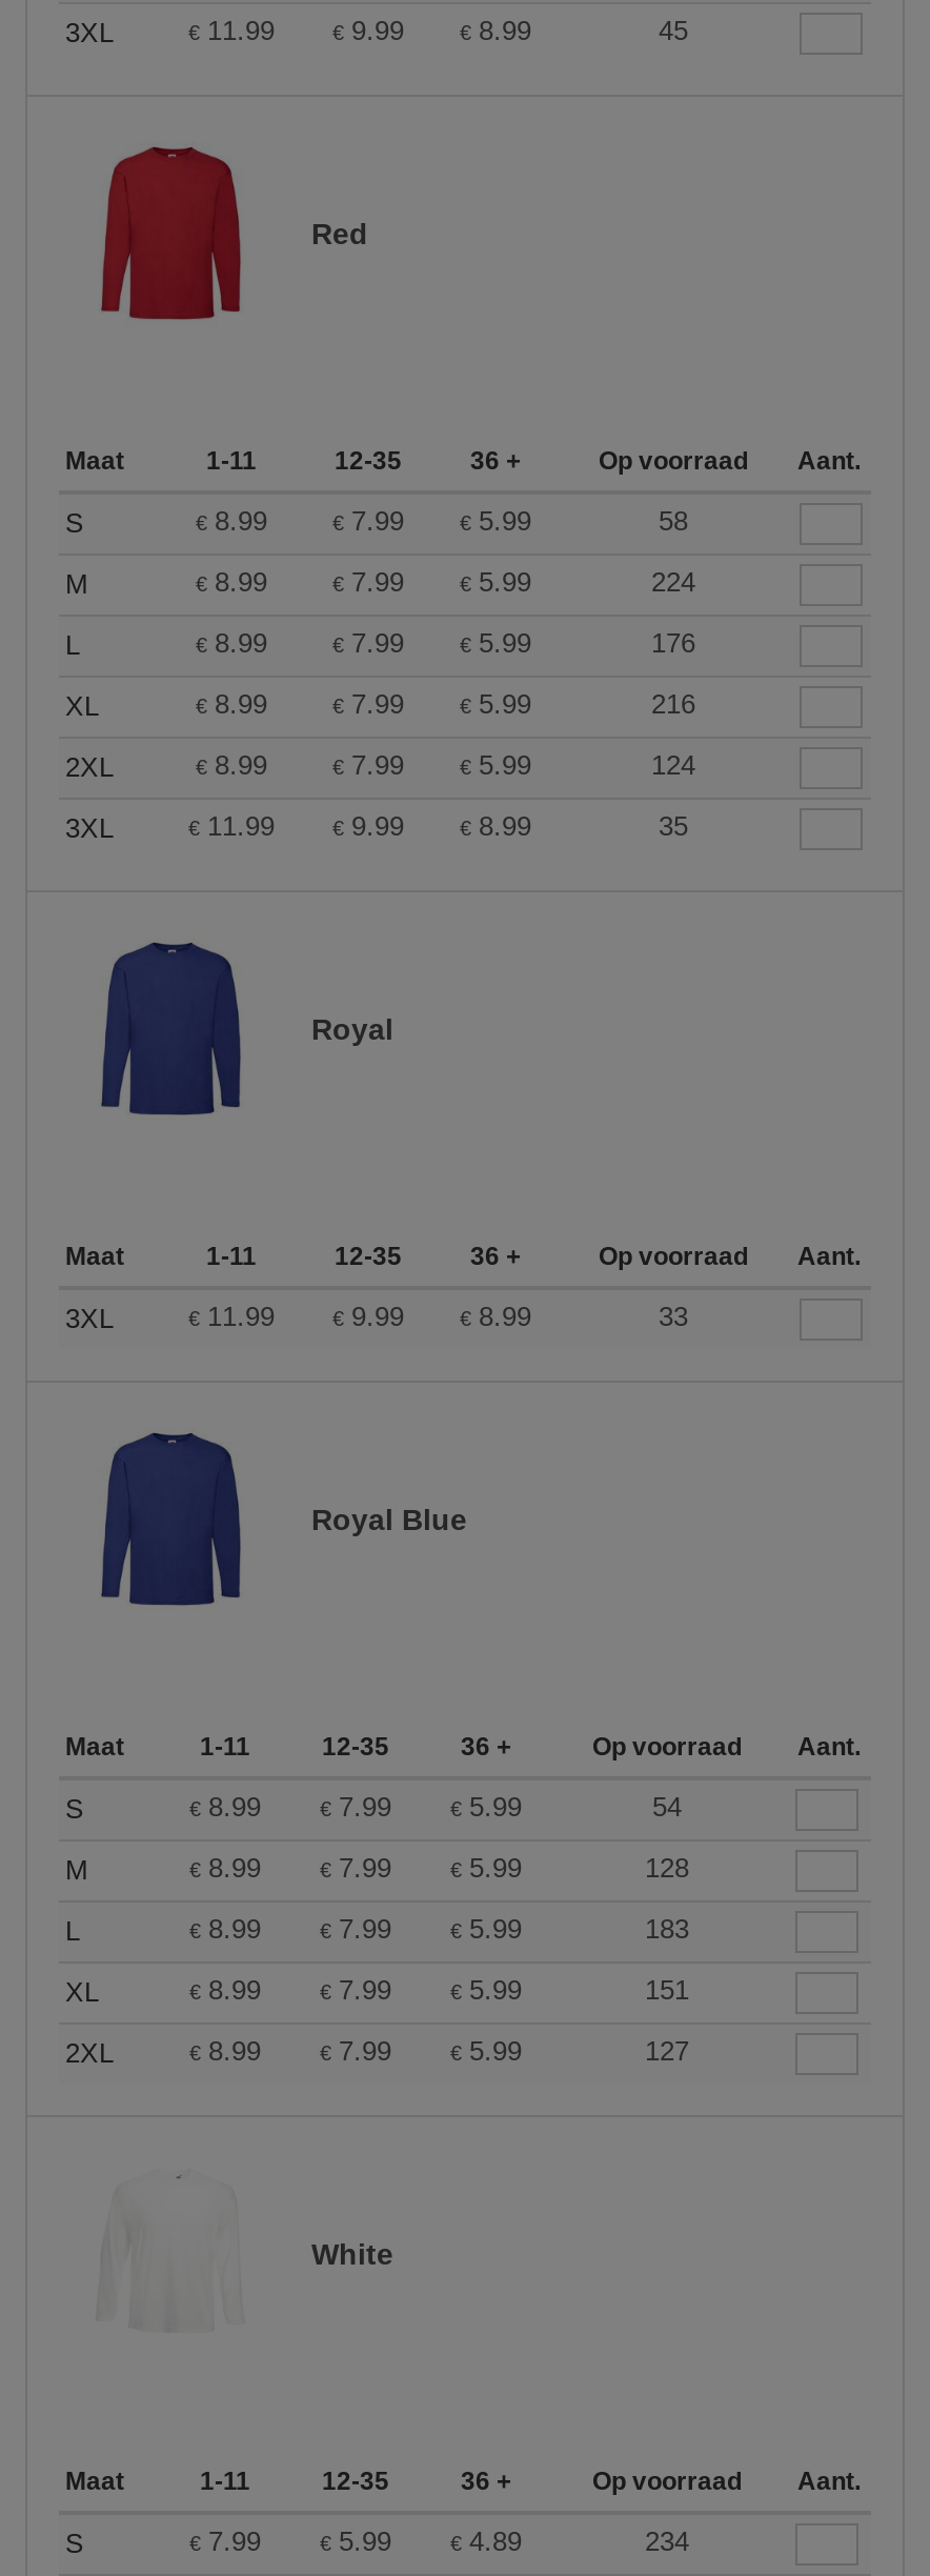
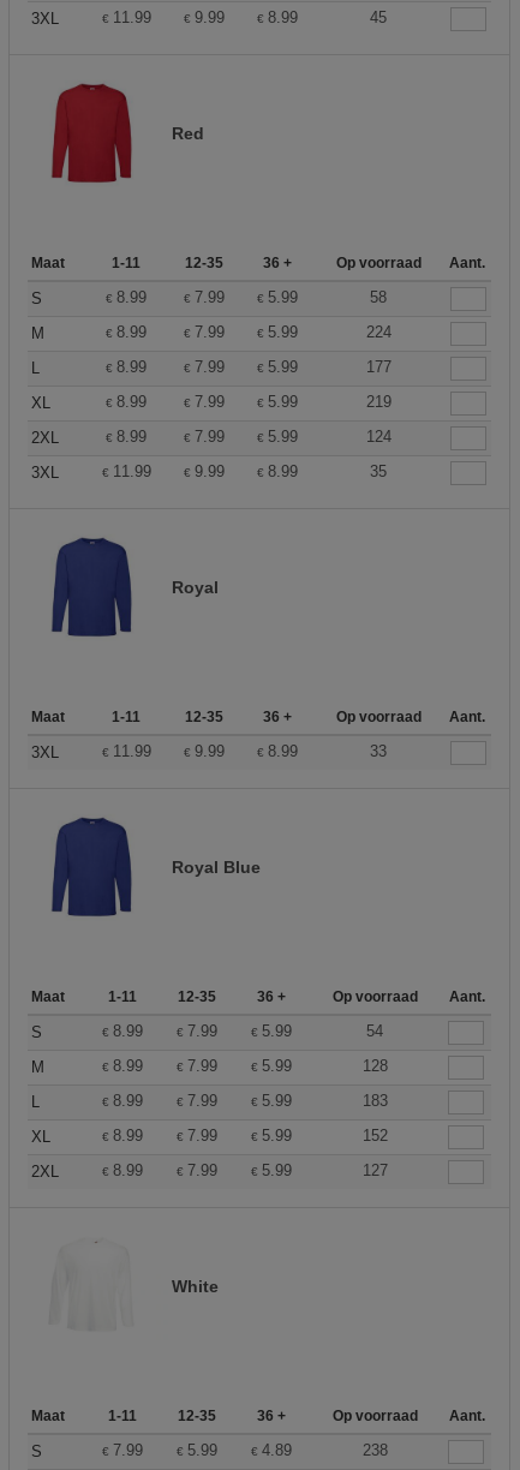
- 176
+ 177

- 216
+ 219

- 151
+ 152

- 234
+ 238
